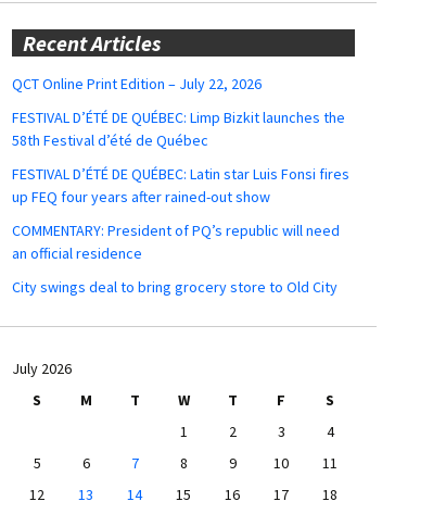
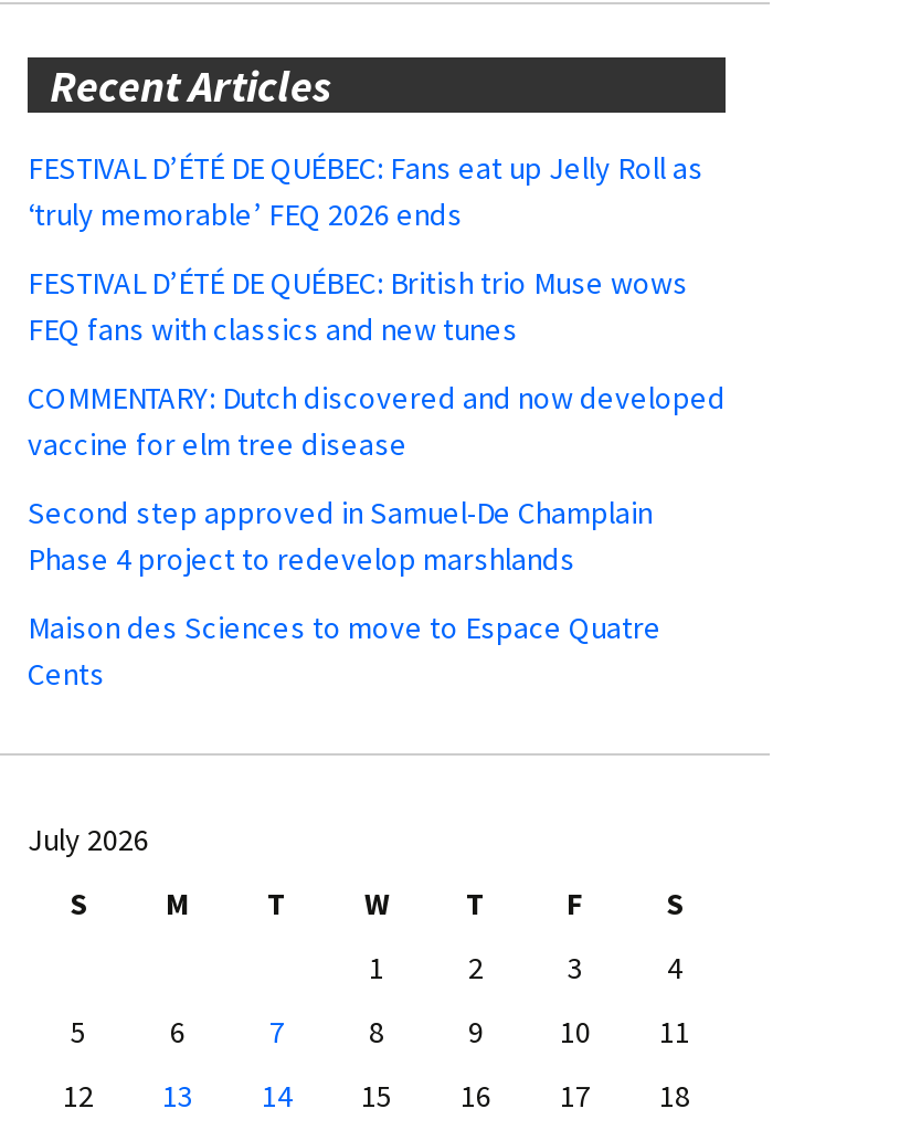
- QCT Online Print Edition – July 22, 2026
+ FESTIVAL D’ÉTÉ DE QUÉBEC: Fans eat up Jelly Roll as
+ ‘truly memorable’ FEQ 2026 ends

- FESTIVAL D’ÉTÉ DE QUÉBEC: Limp Bizkit launches the
- 58th Festival d’été de Québec
+ FESTIVAL D’ÉTÉ DE QUÉBEC: British trio Muse wows
+ FEQ fans with classics and new tunes

- FESTIVAL D’ÉTÉ DE QUÉBEC: Latin star Luis Fonsi fires
- up FEQ four years after rained-out show
+ COMMENTARY: Dutch discovered and now developed
+ vaccine for elm tree disease

- COMMENTARY: President of PQ’s republic will need
- an official residence
+ Second step approved in Samuel-De Champlain
+ Phase 4 project to redevelop marshlands

- City swings deal to bring grocery store to Old City
+ Maison des Sciences to move to Espace Quatre
+ Cents
